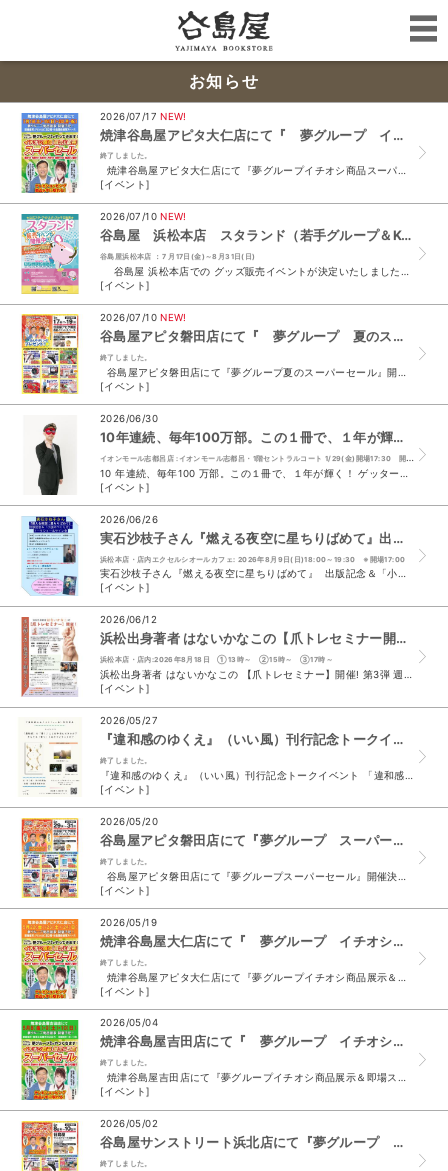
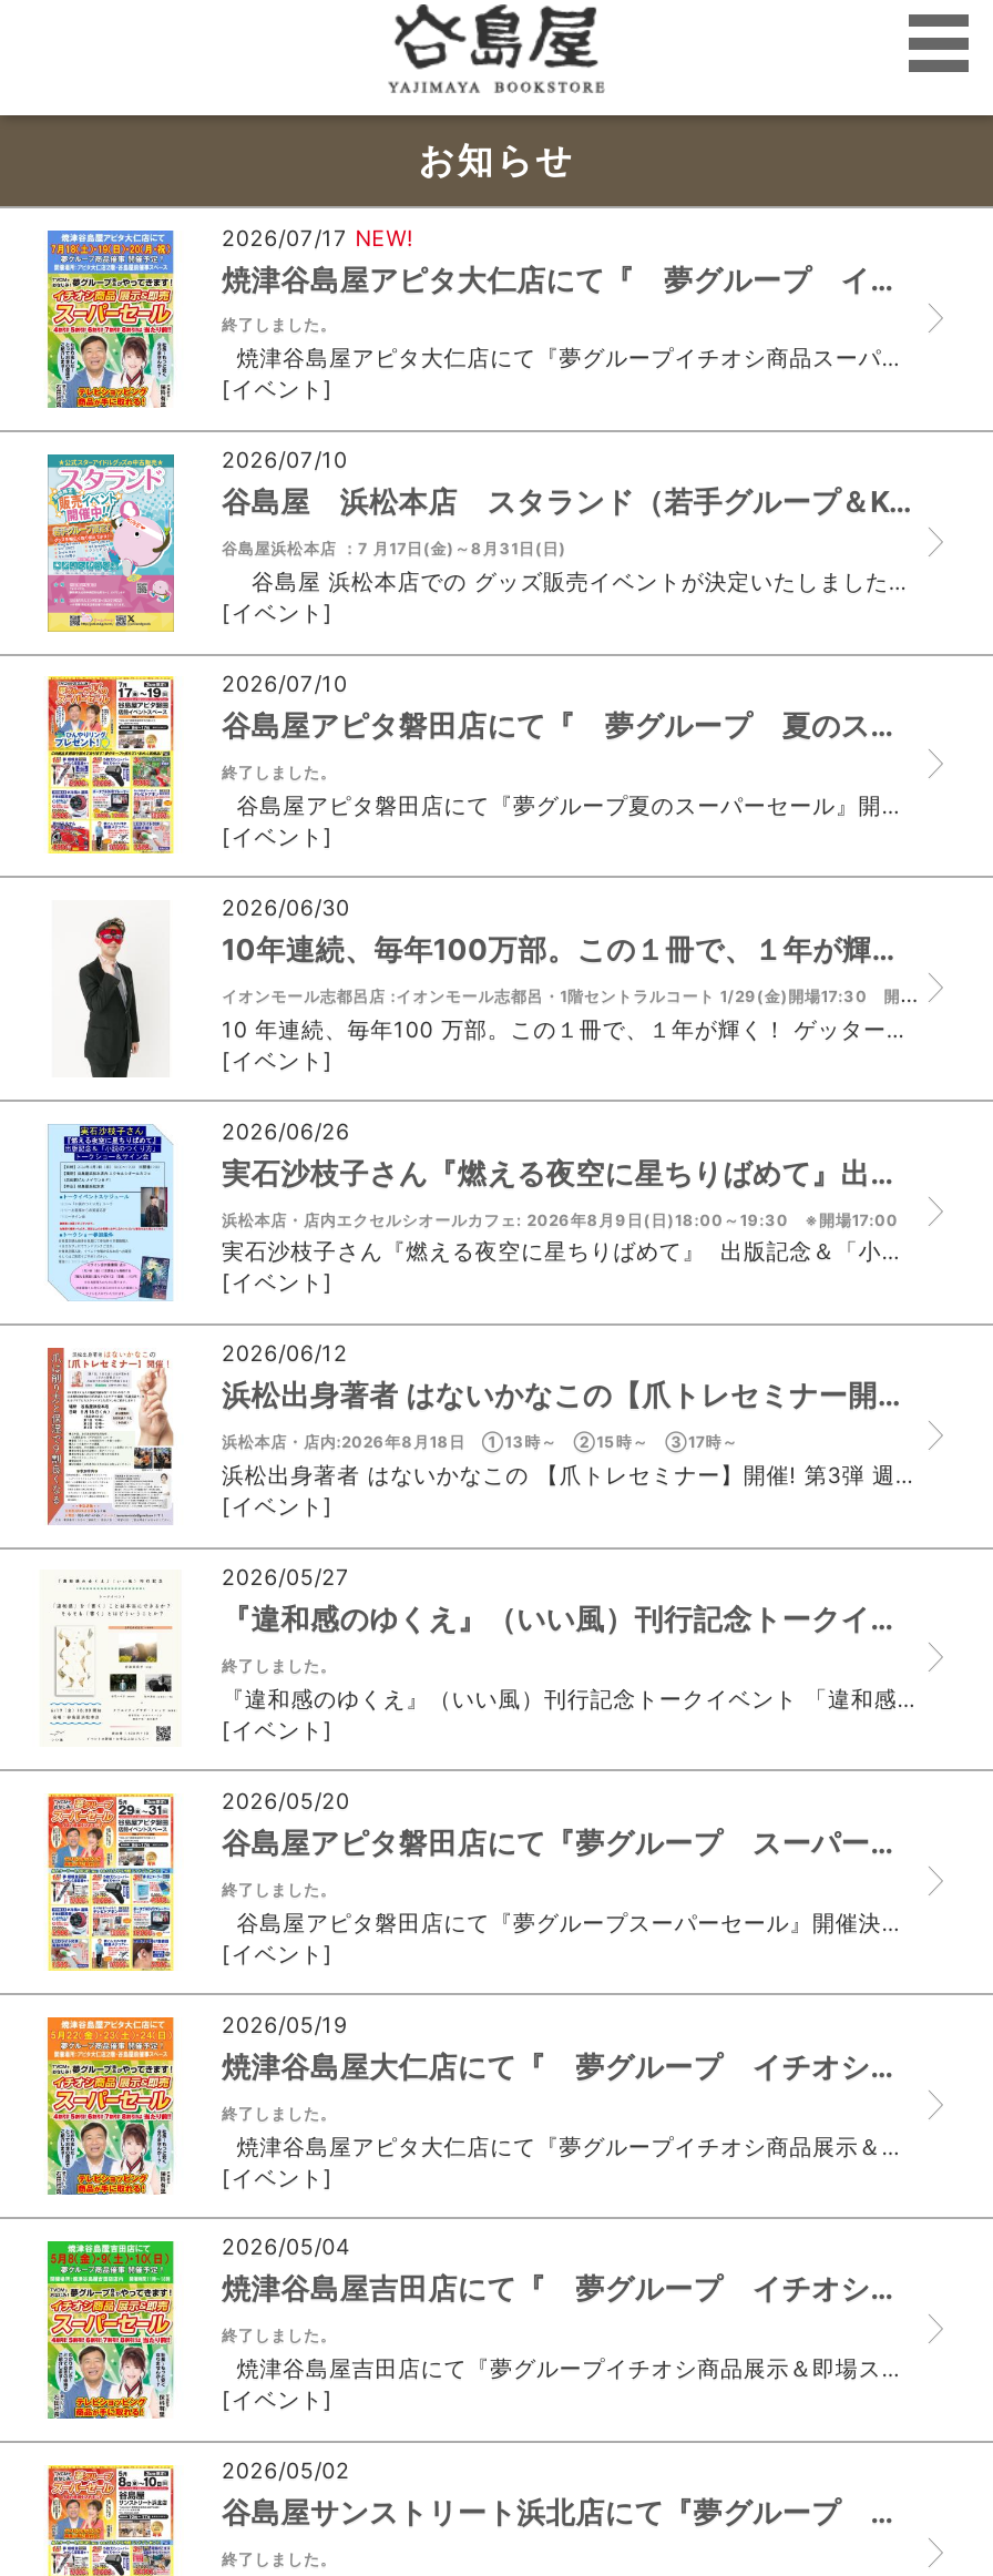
- 2026/07/10 NEW!
+ 2026/07/10

- 2026/07/10 NEW!
+ 2026/07/10
